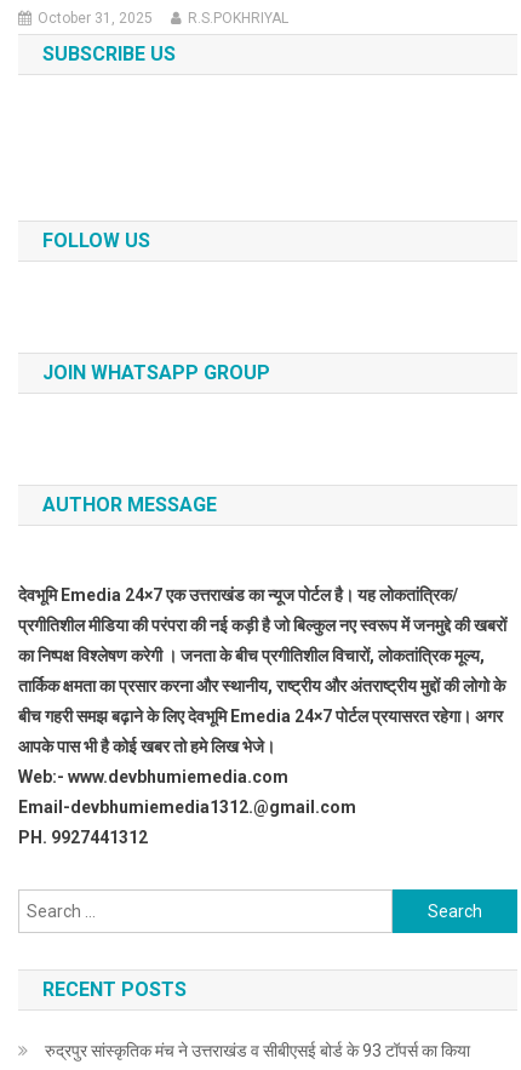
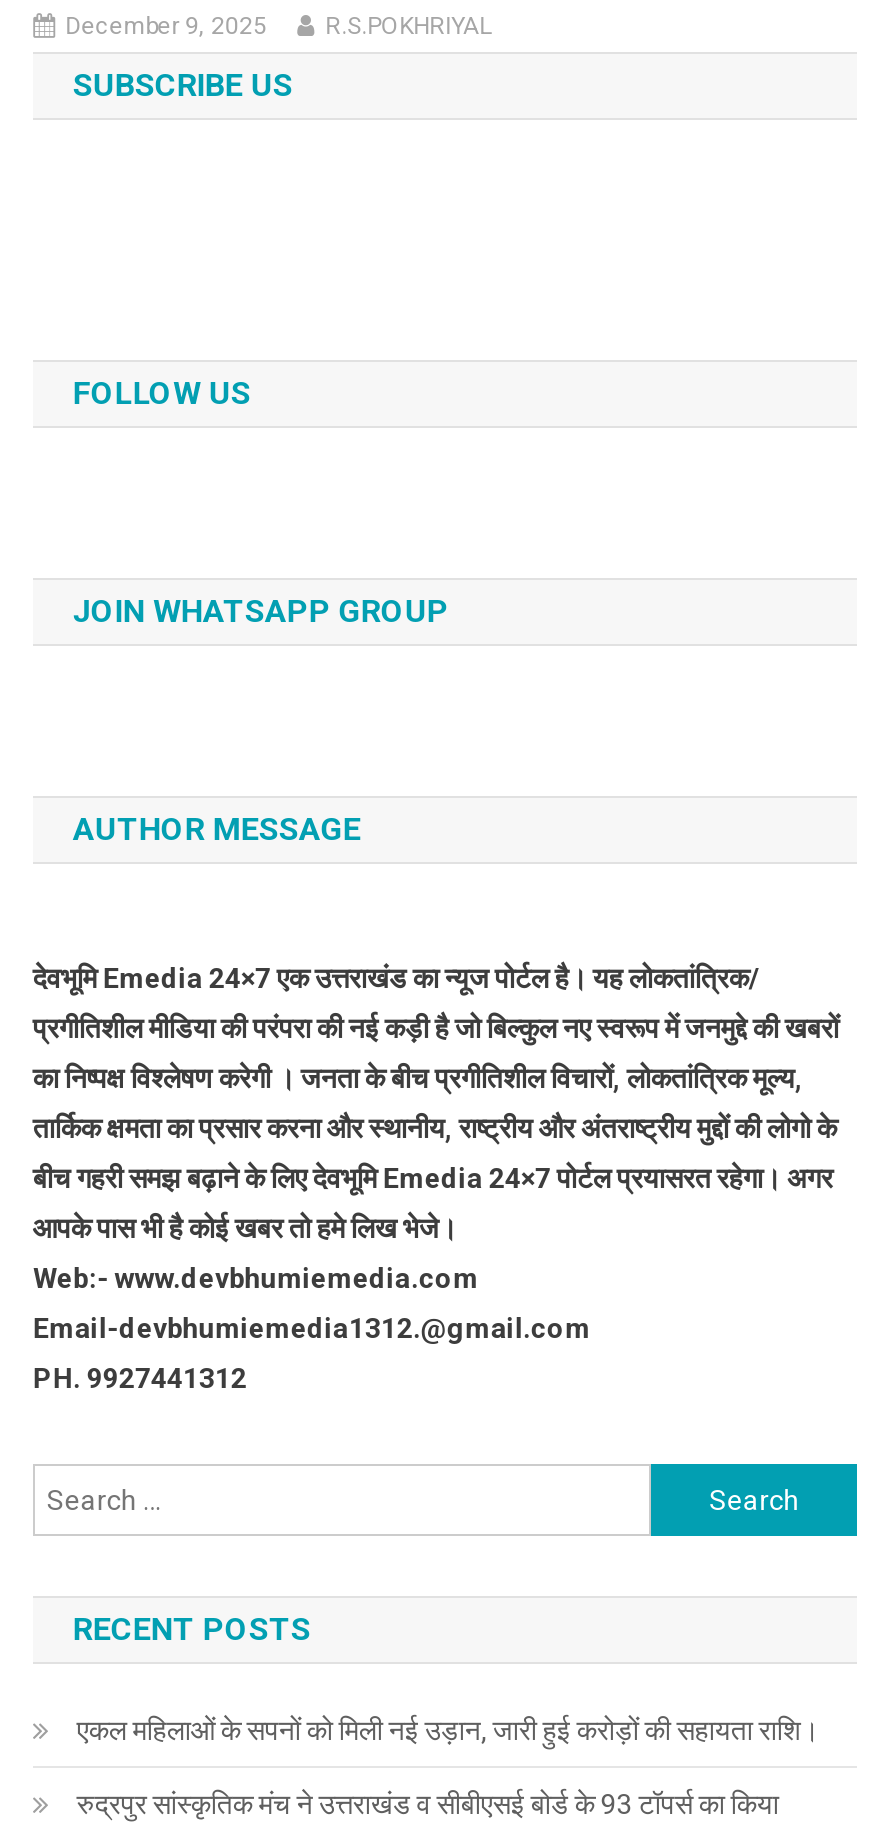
- October 31, 2025
+ December 9, 2025

+ एकल महिलाओं के सपनों को मिली नई उड़ान, जारी हुई करोड़ों की सहायता राशि।
